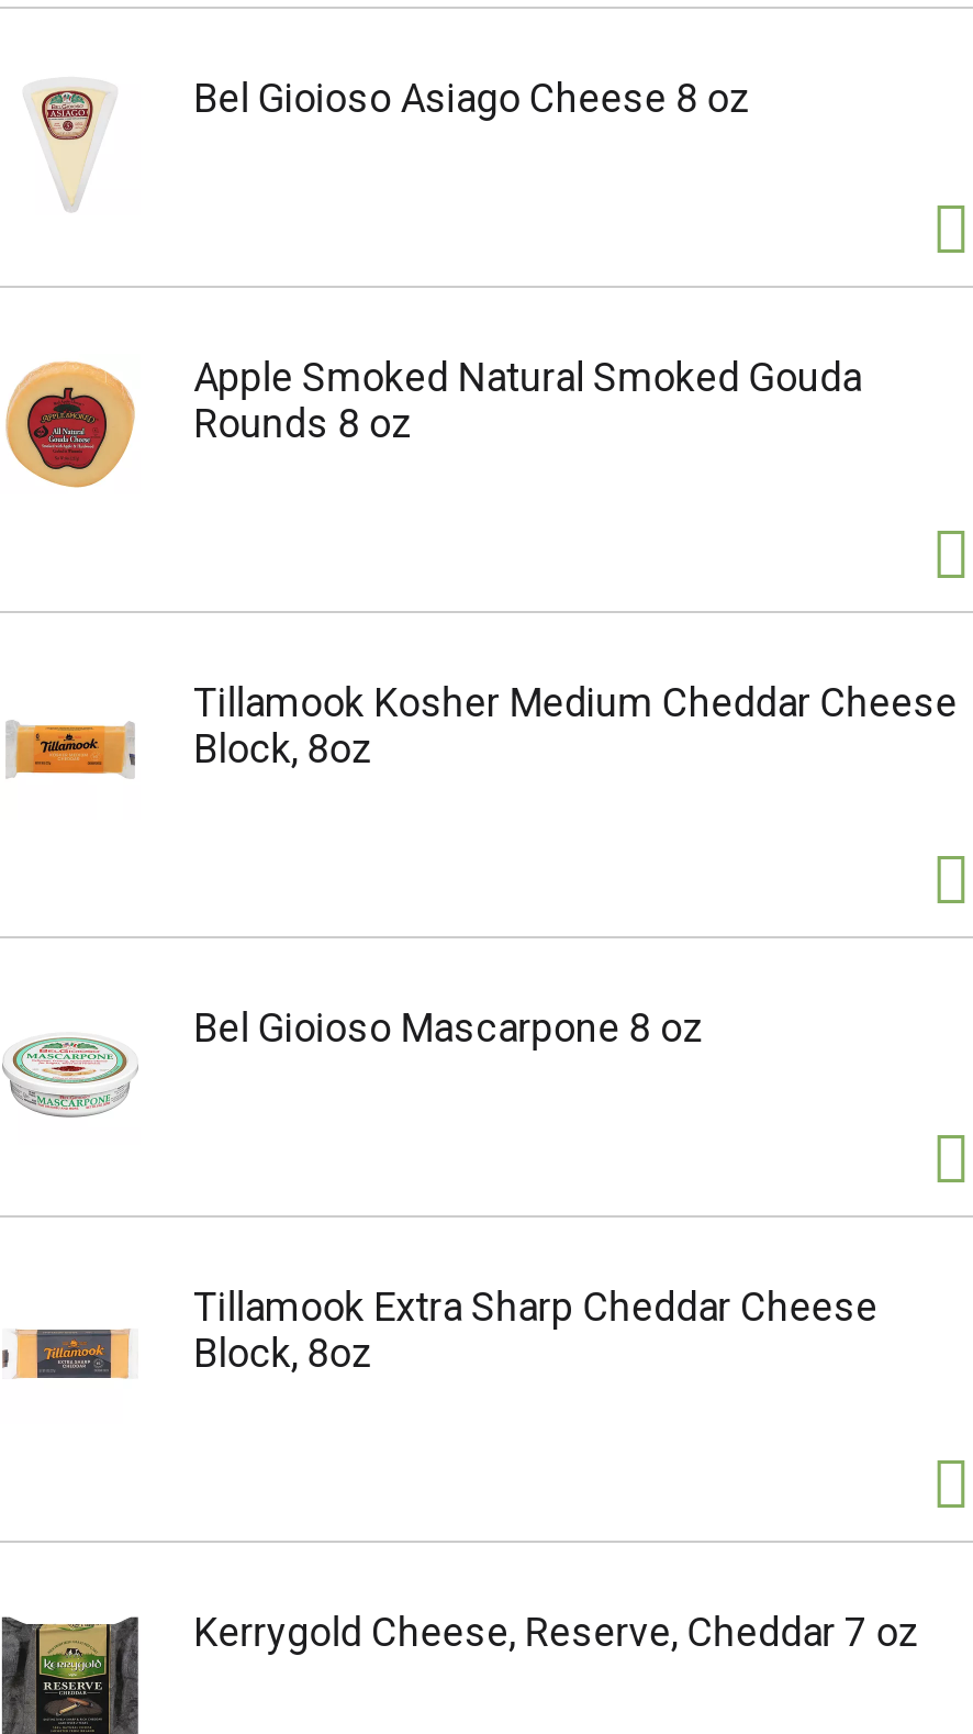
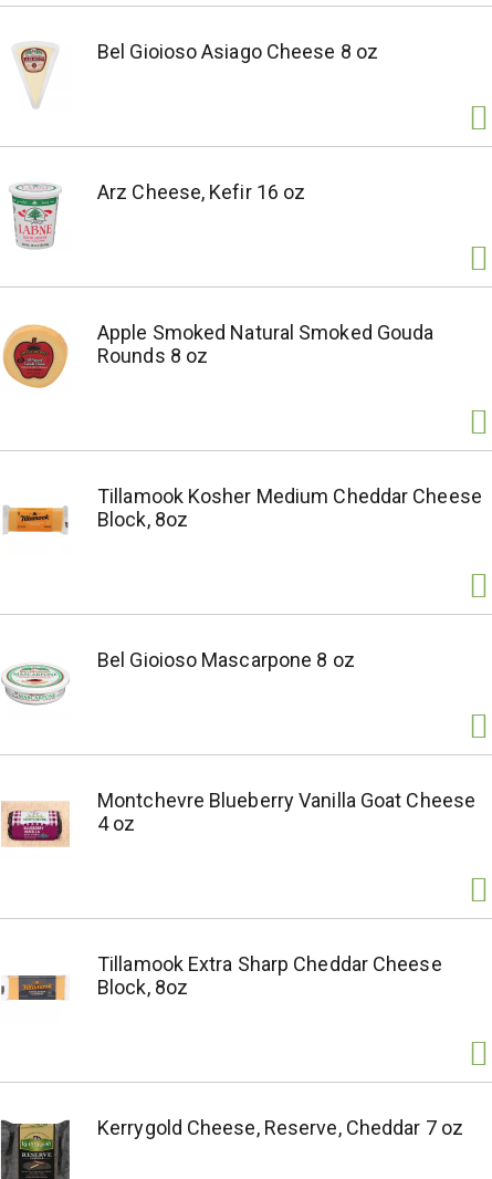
+ [image]
+ Arz Cheese, Kefir 16 oz

+ [image]
+ Montchevre Blueberry Vanilla Goat Cheese
+ 4 oz
